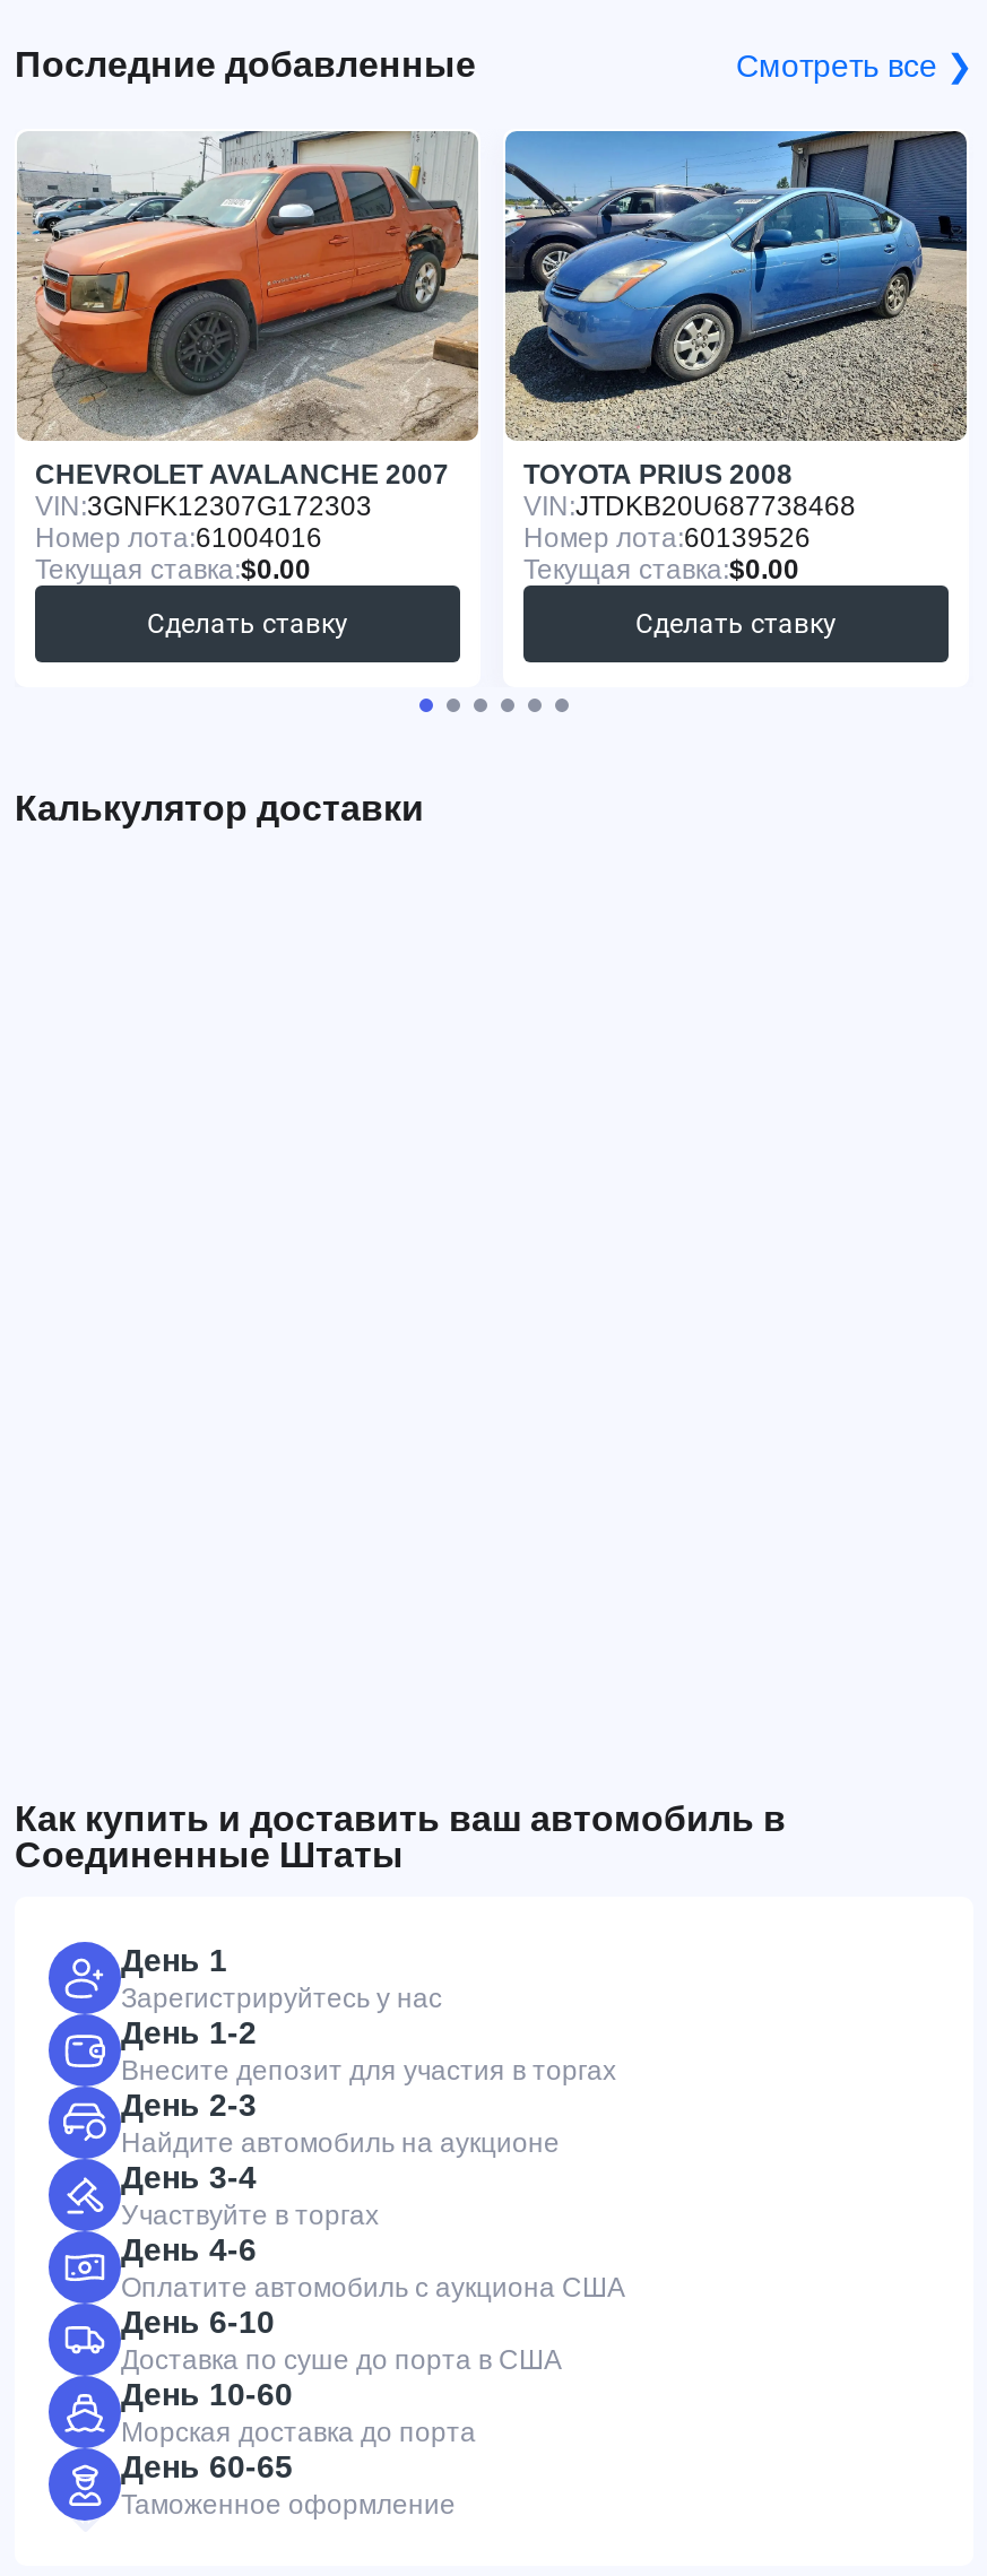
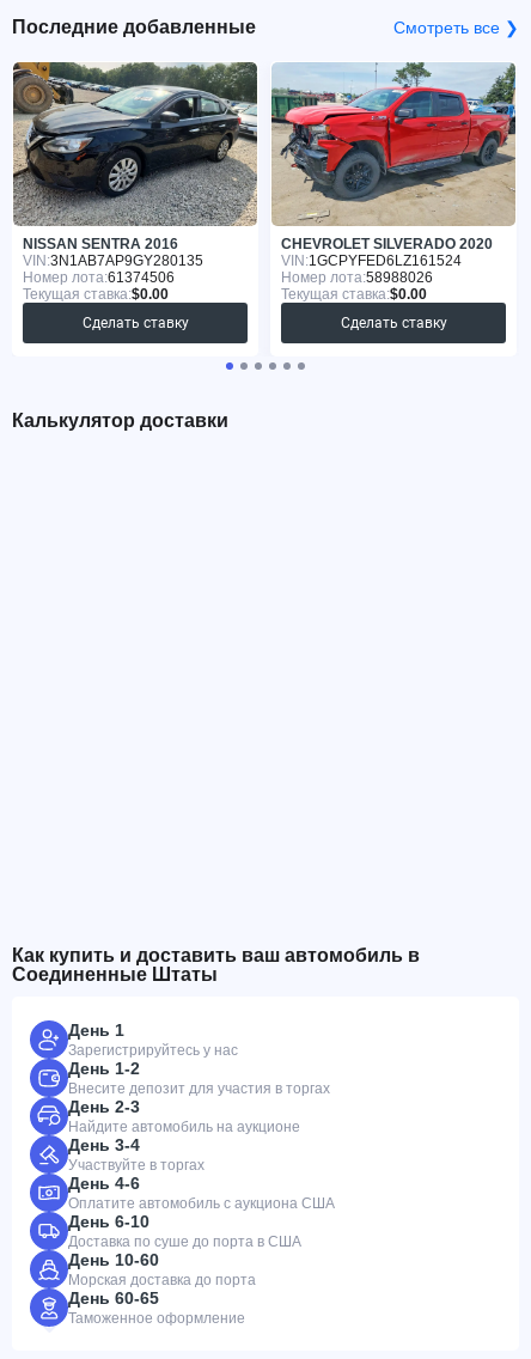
- [image]
- CHEVROLET AVALANCHE 2007
- VIN: 3GNFK12307G172303
- Номер лота:61004016
+ [image]
+ NISSAN SENTRA 2016
+ VIN: 3N1AB7AP9GY280135
+ Номер лота:61374506

- [image]
- TOYOTA PRIUS 2008
- VIN: JTDKB20U687738468
- Номер лота:60139526
+ [image]
+ CHEVROLET SILVERADO 2020
+ VIN: 1GCPYFED6LZ161524
+ Номер лота:58988026
